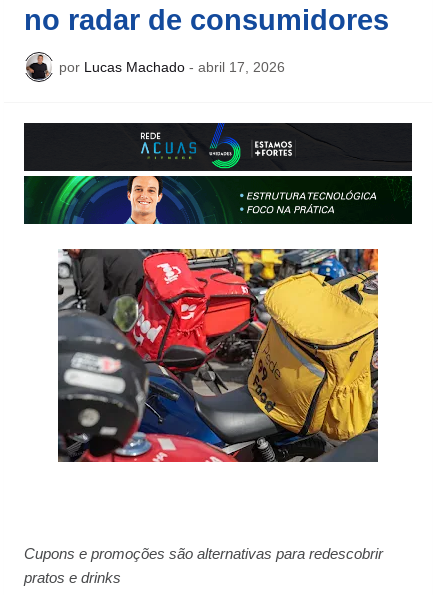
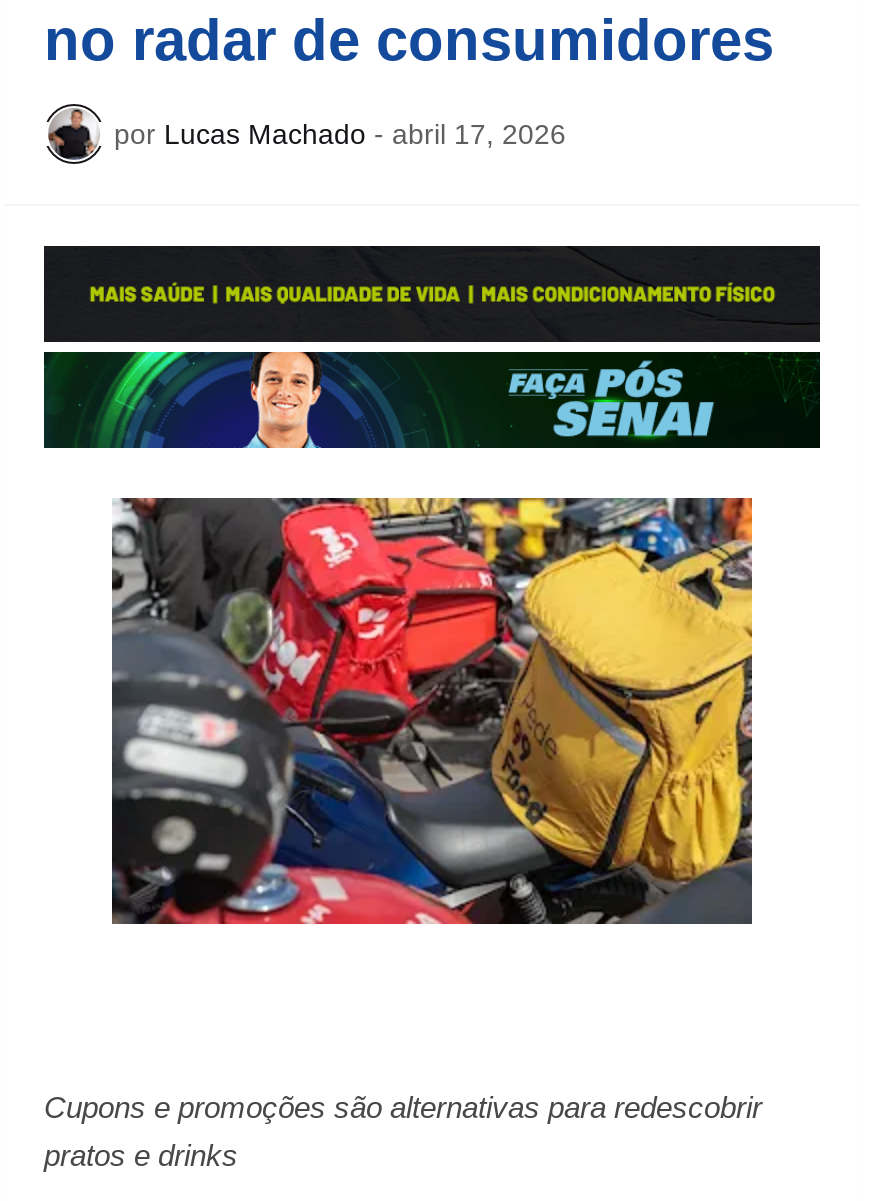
- [image]
+ [image]

- [image]
+ [image]
